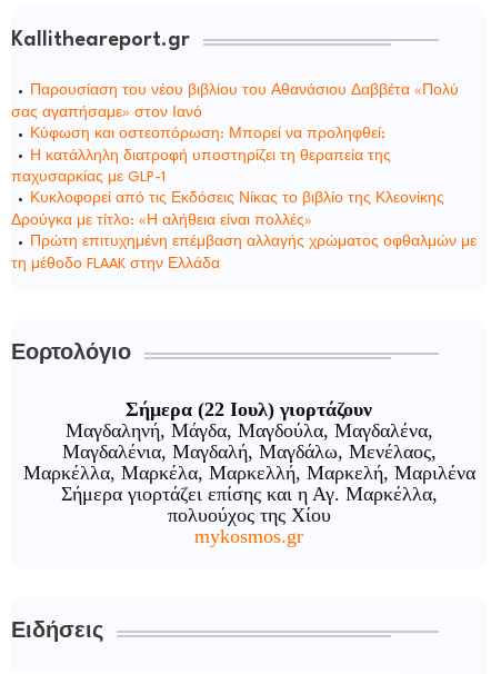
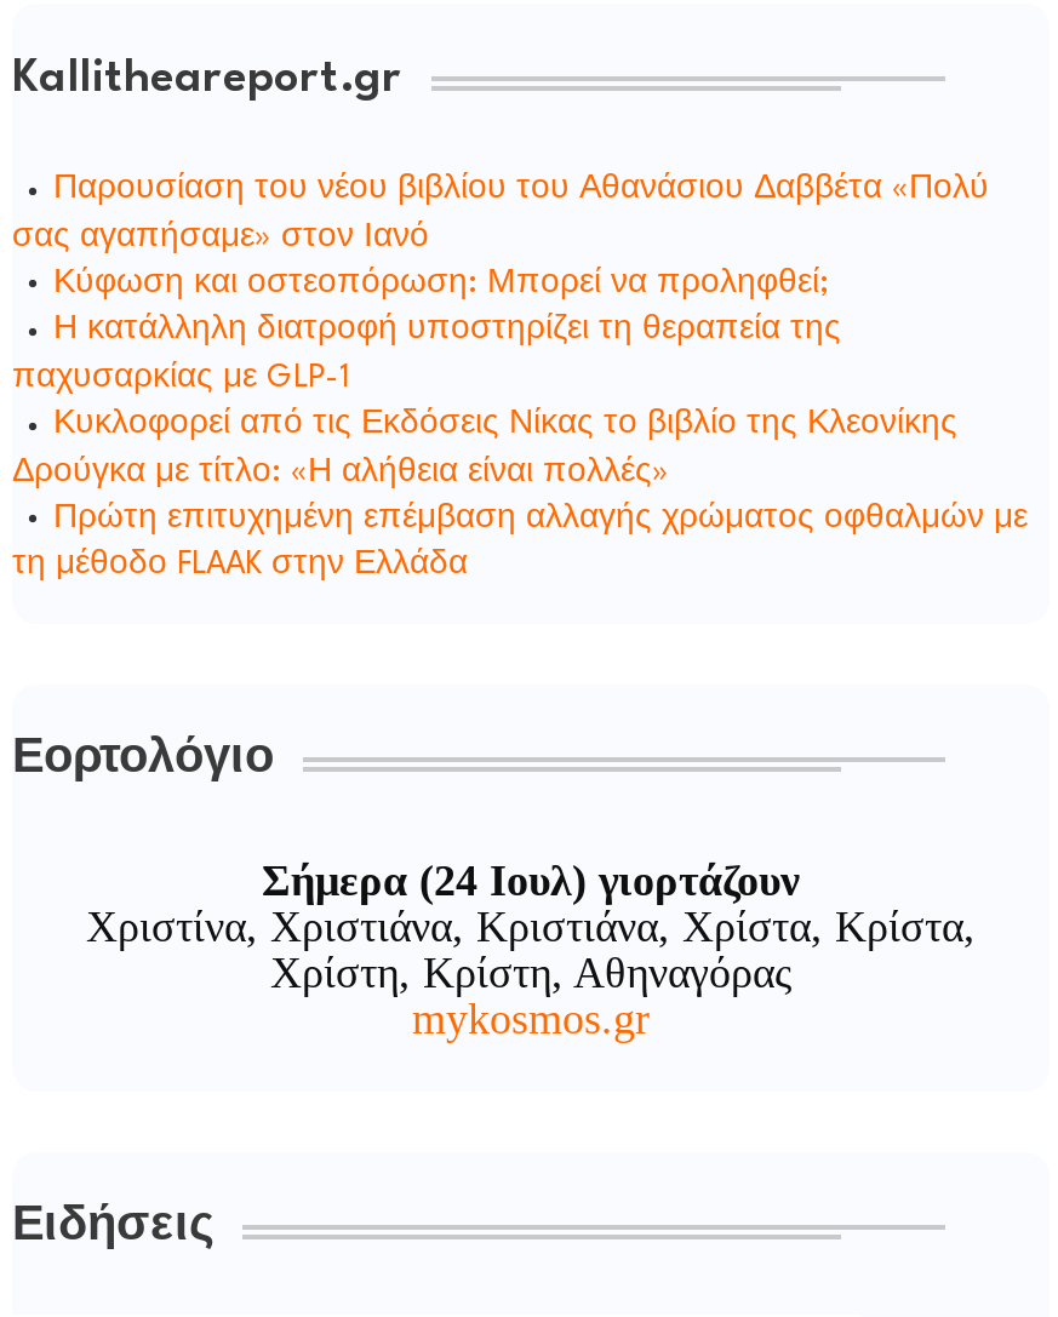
- Σήμερα (22 Ιουλ) γιορτάζουν
- Μαγδαληνή, Μάγδα, Μαγδούλα, Μαγδαλένα,
- Μαγδαλένια, Μαγδαλή, Μαγδάλω, Μενέλαος,
- Μαρκέλλα, Μαρκέλα, Μαρκελλή, Μαρκελή, Μαριλένα
- Σήμερα γιορτάζει επίσης και η Αγ. Μαρκέλλα,
- πολυούχος της Χίου
+ Σήμερα (24 Ιουλ) γιορτάζουν
+ Χριστίνα, Χριστιάνα, Κριστιάνα, Χρίστα, Κρίστα,
+ Χρίστη, Κρίστη, Αθηναγόρας
